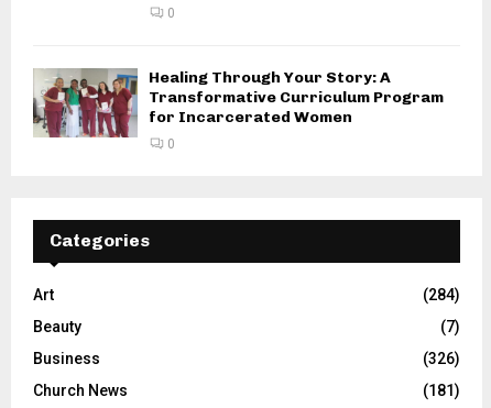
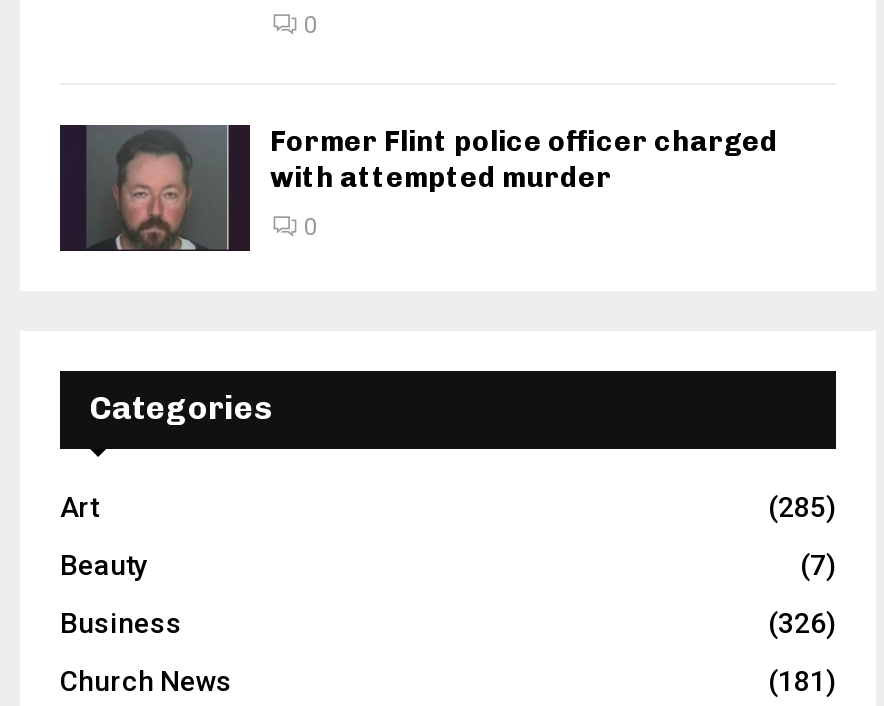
- [image]
- Healing Through Your Story: A
- Transformative Curriculum Program
- for Incarcerated Women
+ [image]
+ Former Flint police officer charged
+ with attempted murder

- (284)
+ (285)
